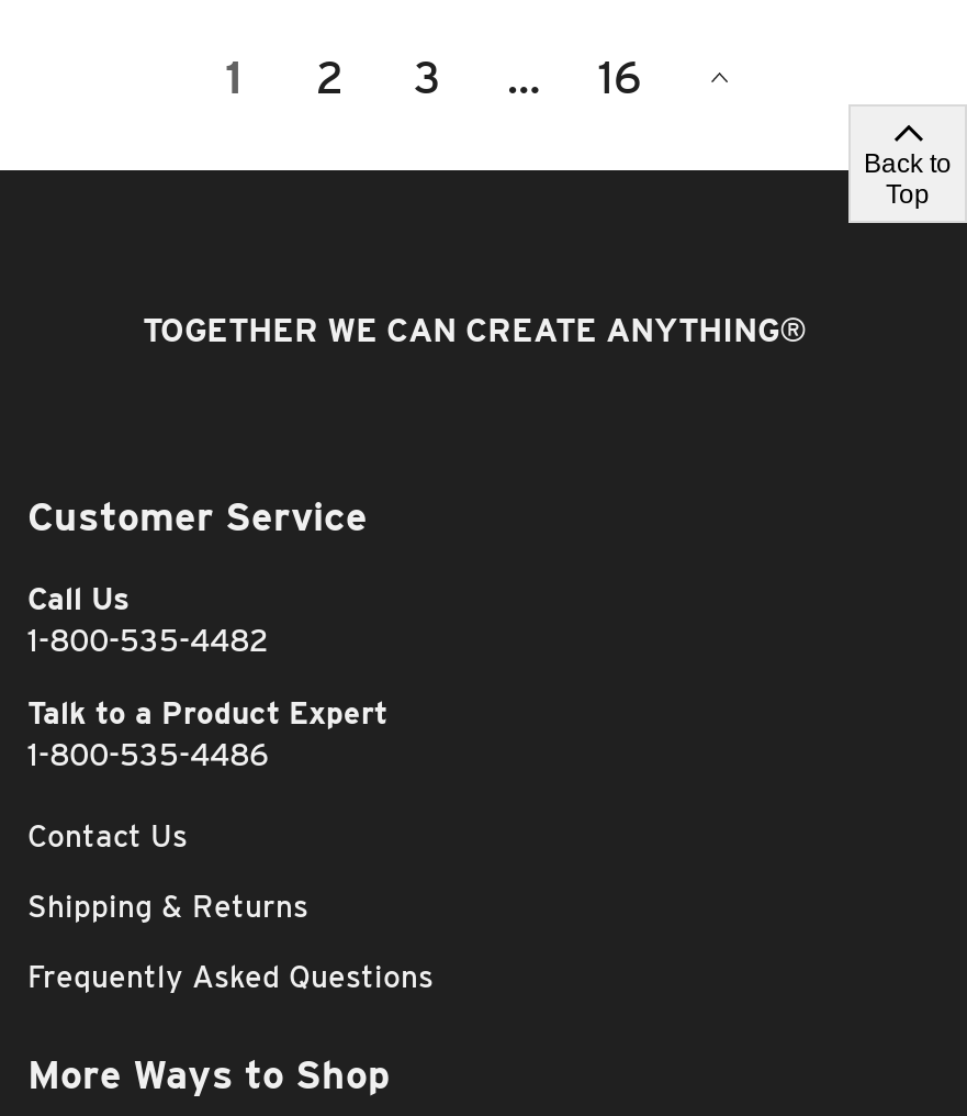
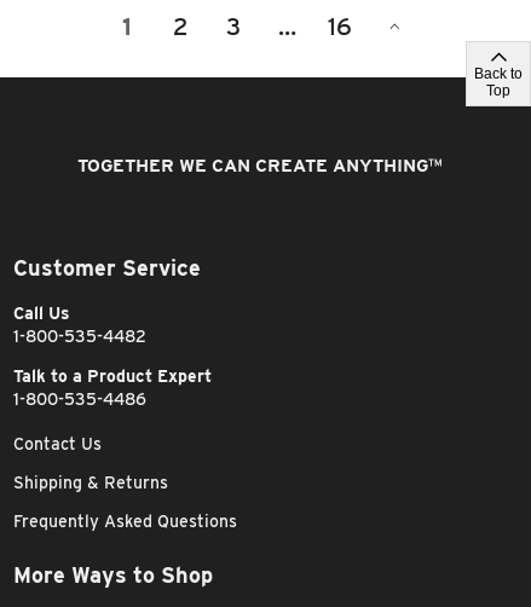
- TOGETHER WE CAN CREATE ANYTHING®
+ TOGETHER WE CAN CREATE ANYTHING™
